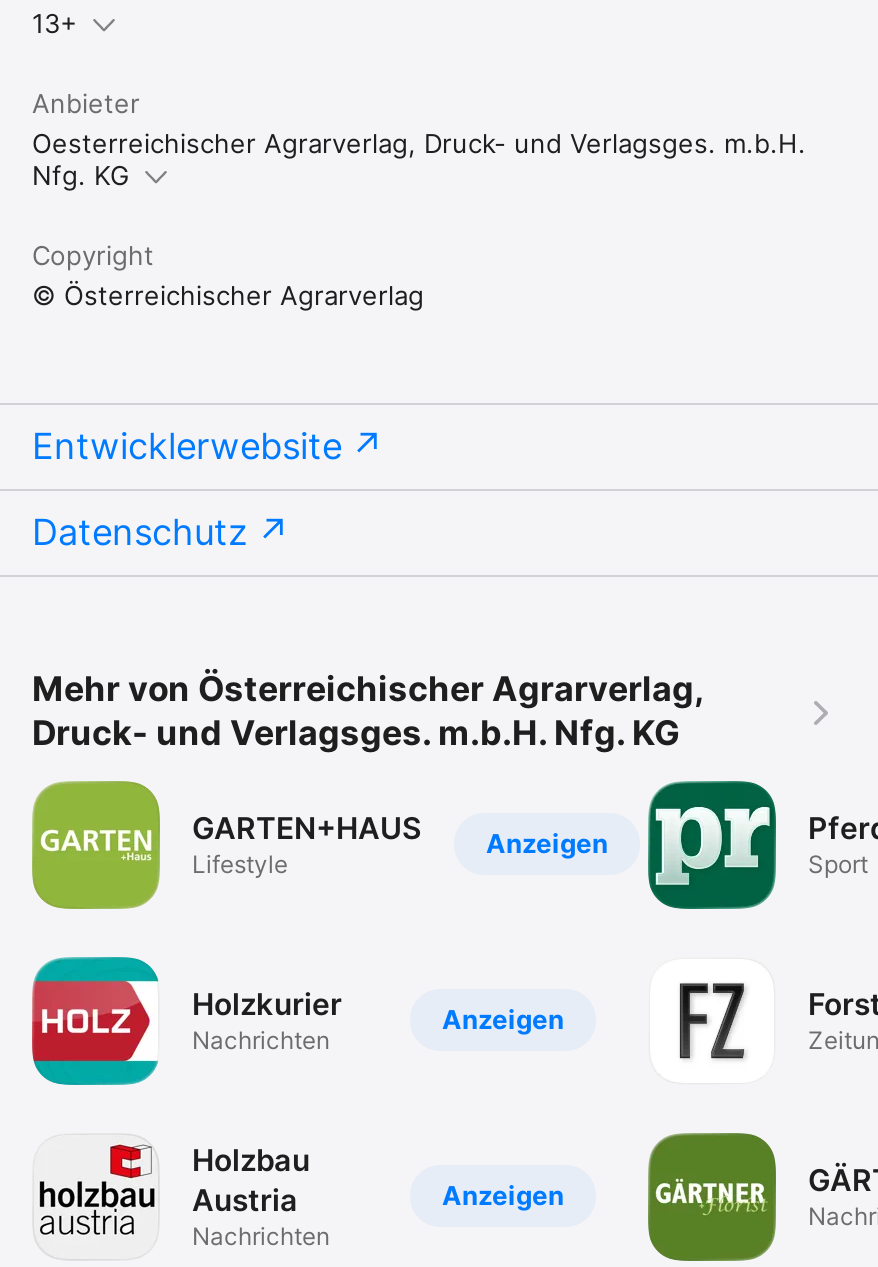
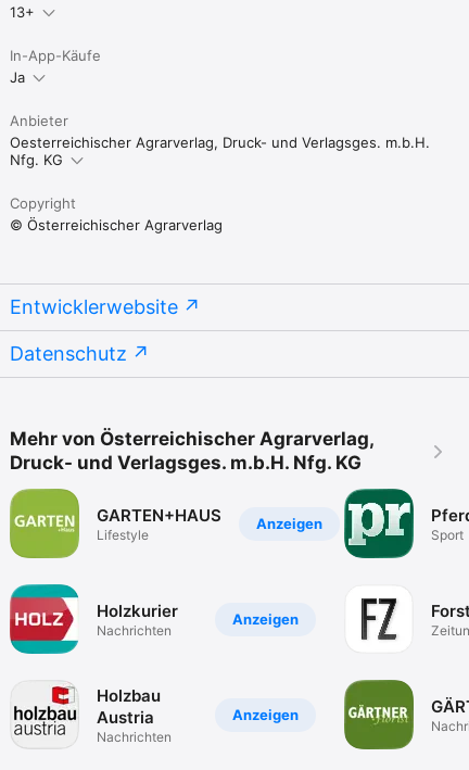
+ In-App-Käufe
+ Ja
